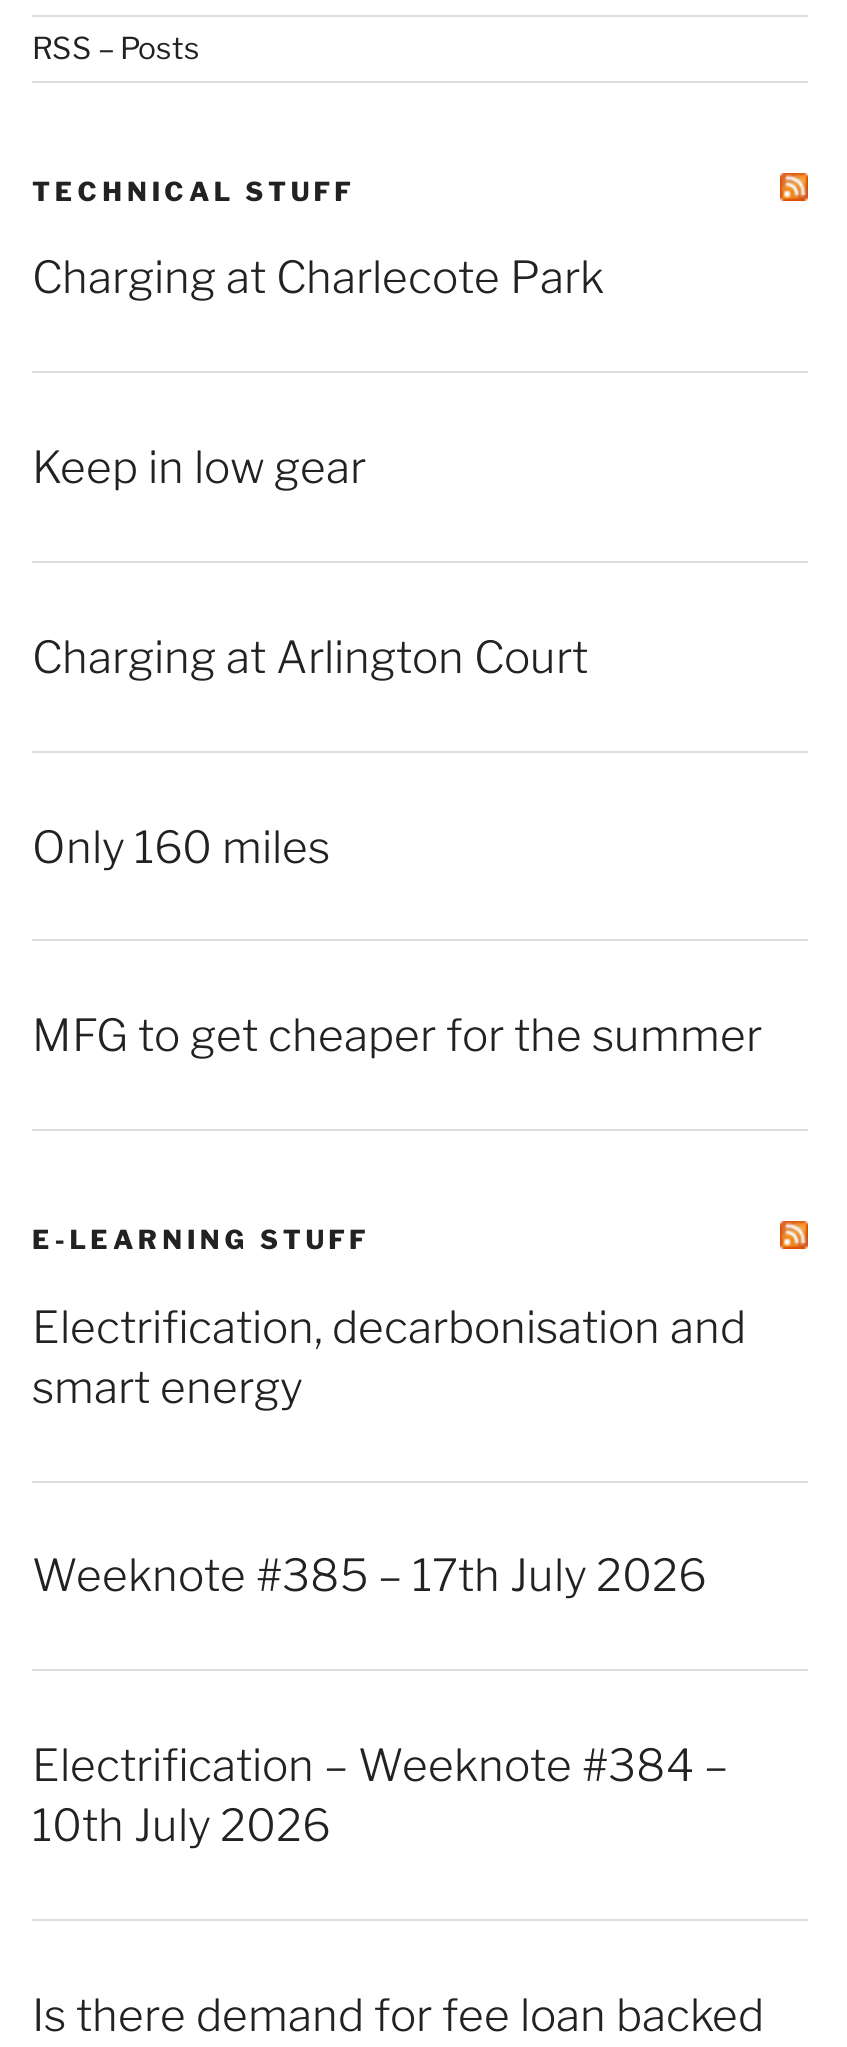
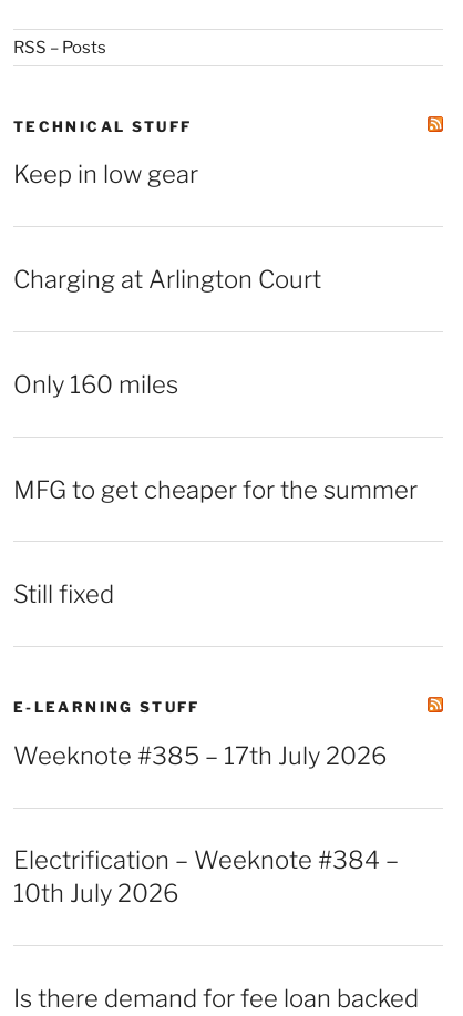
- Charging at Charlecote Park

+ Still fixed

- Electrification, decarbonisation and
- smart energy
